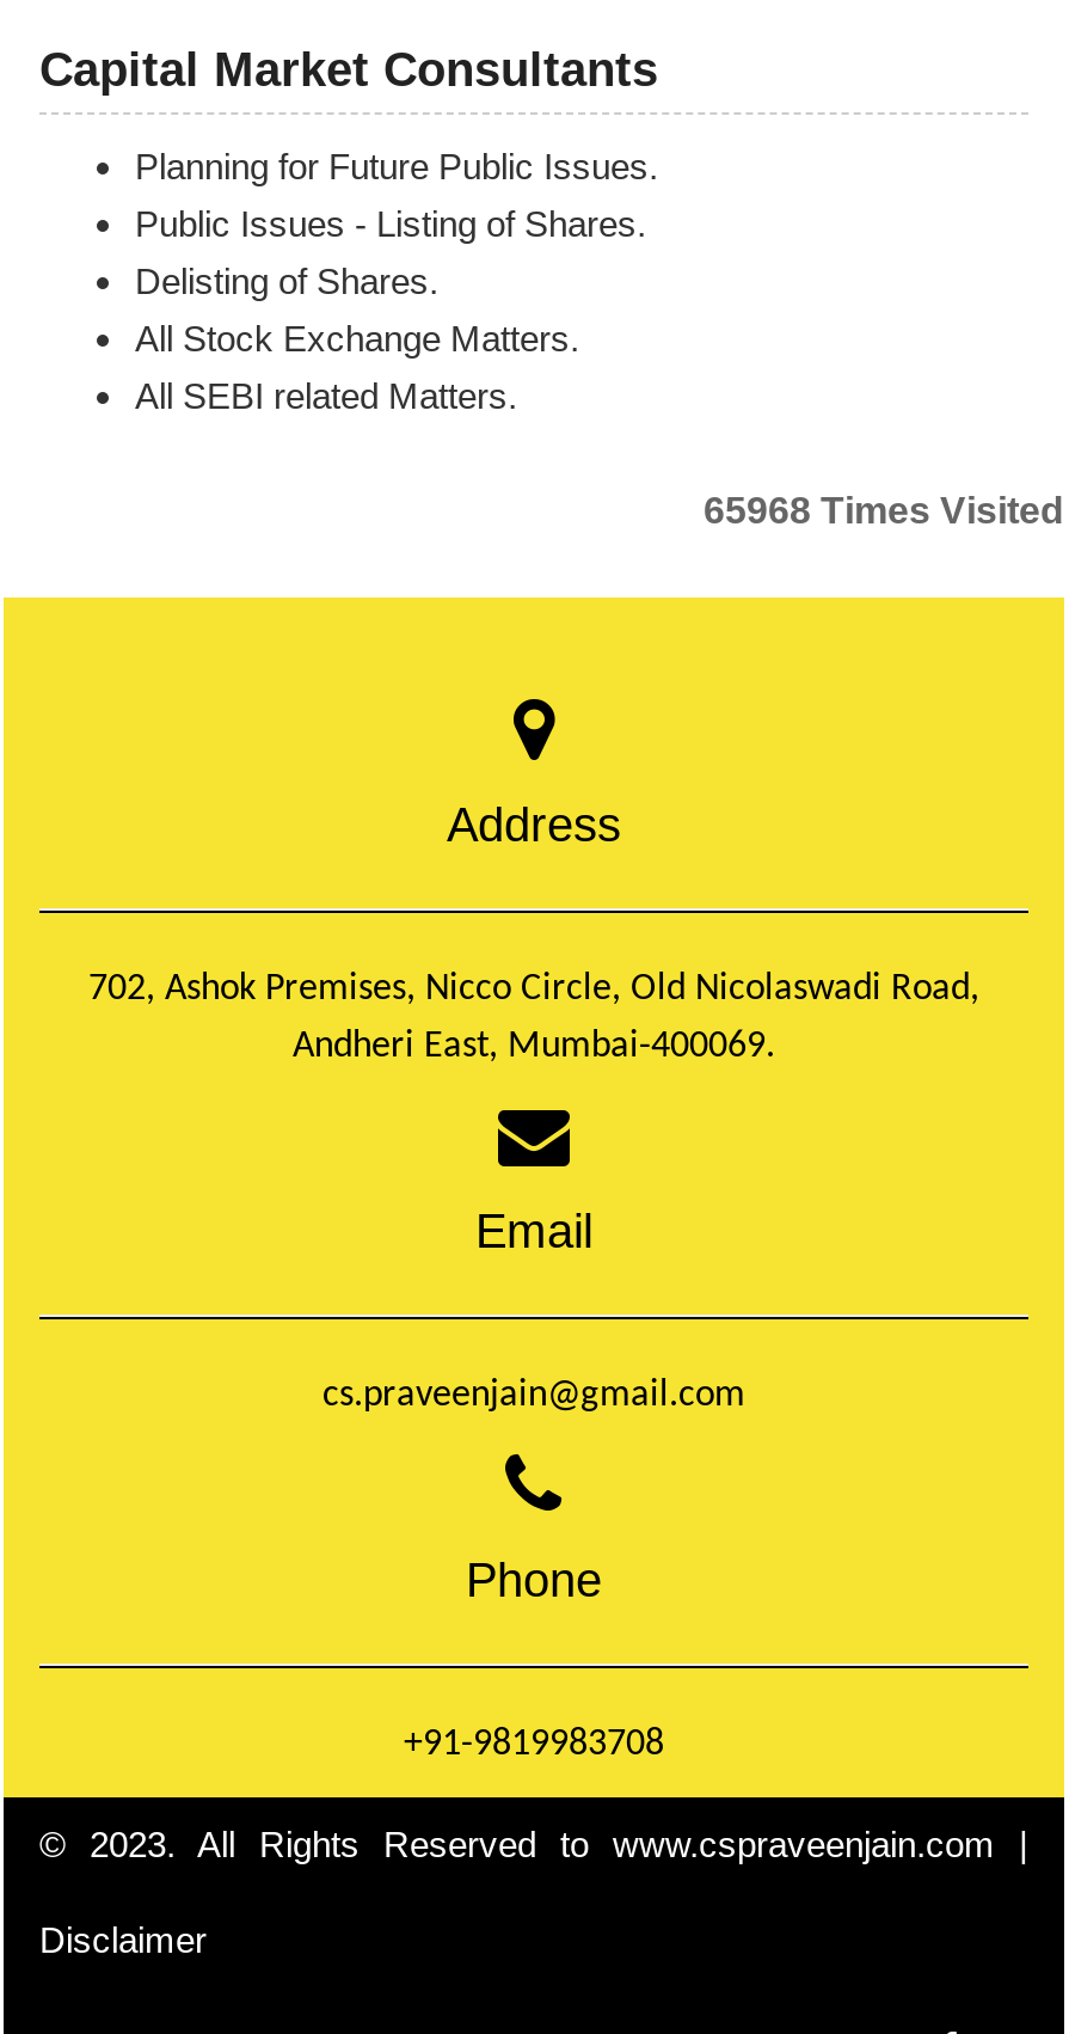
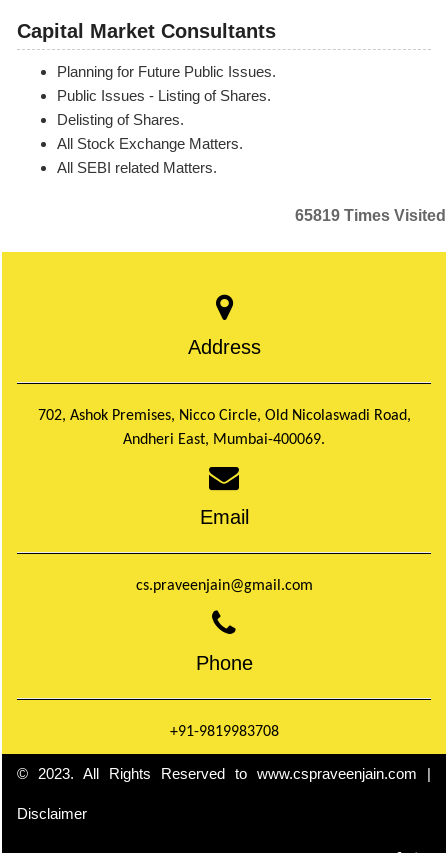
- 65968 Times Visited
+ 65819 Times Visited
